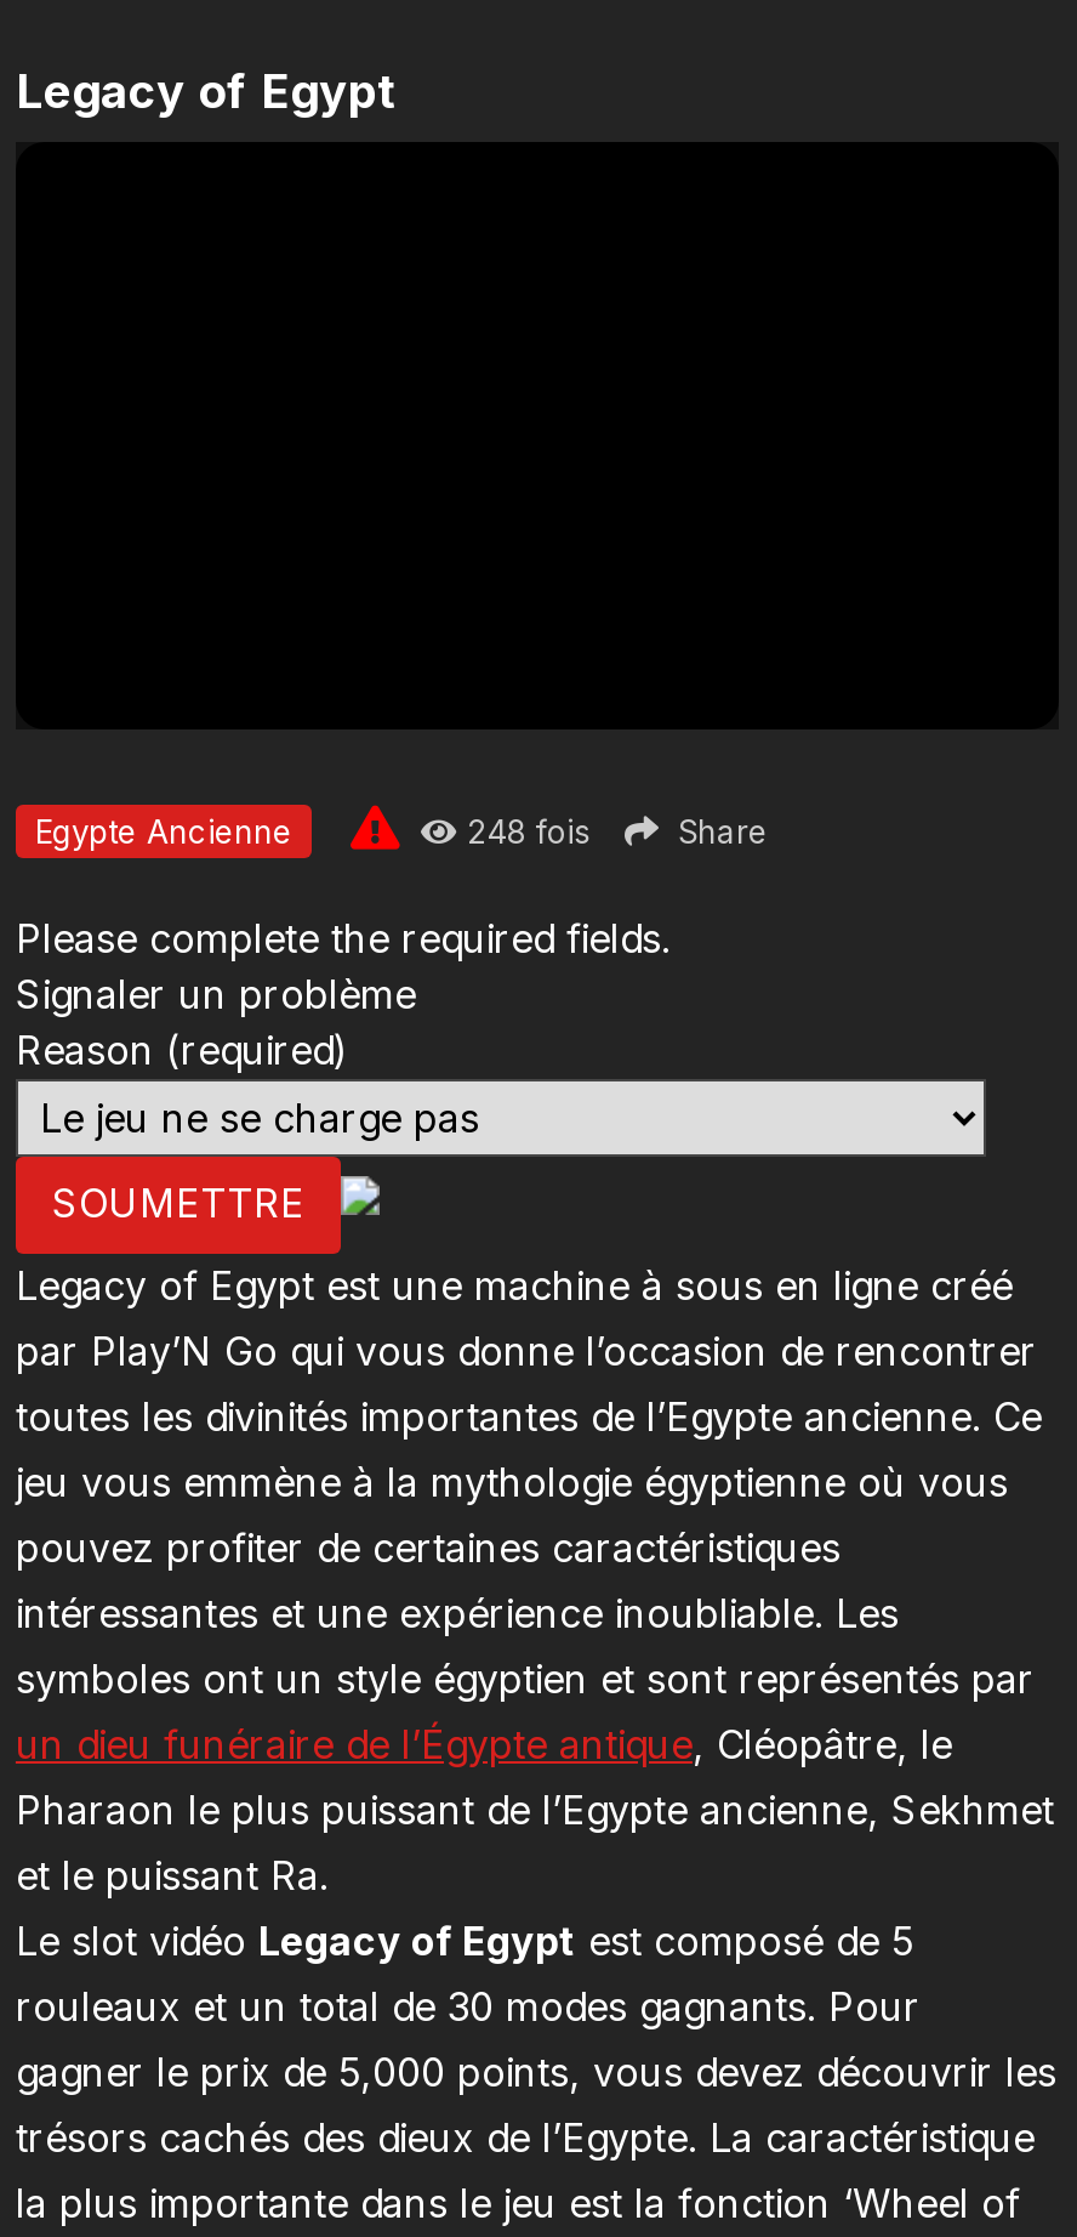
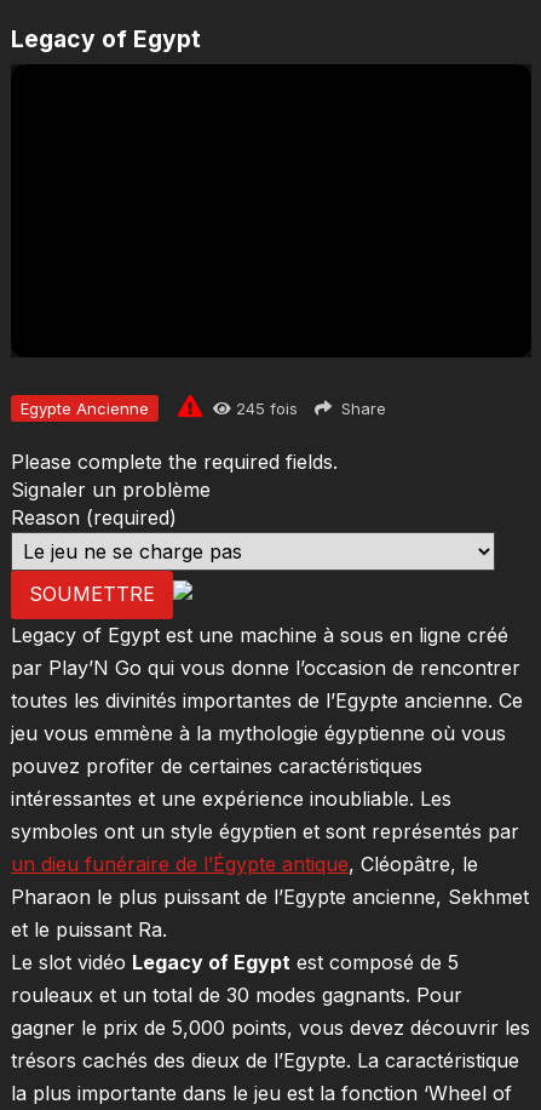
- 248 fois Share
+ 245 fois Share
